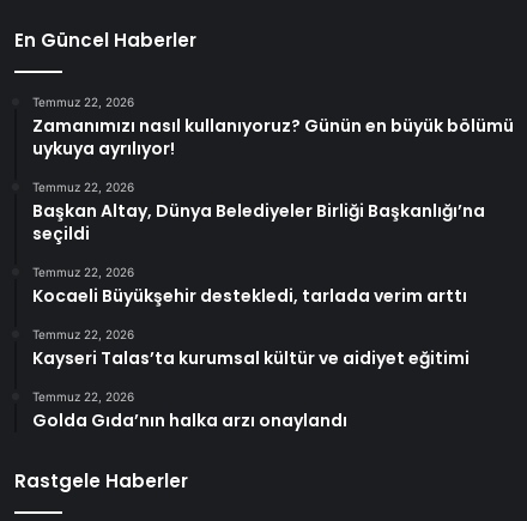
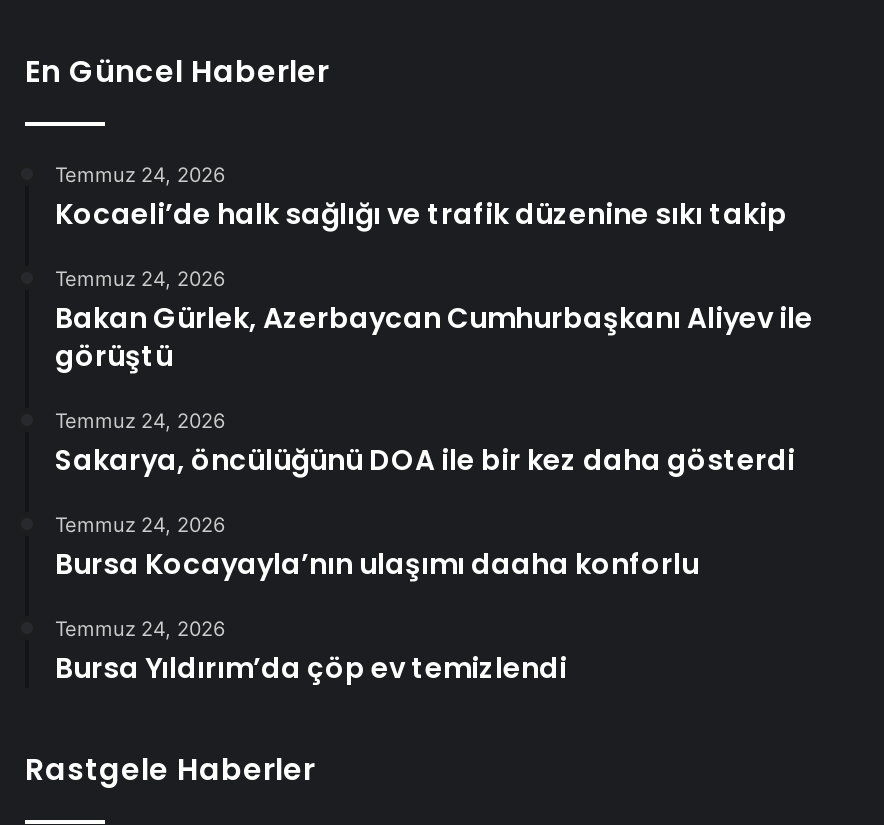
- Temmuz 22, 2026
- Zamanımızı nasıl kullanıyoruz? Günün en büyük bölümü
- uykuya ayrılıyor!
+ Temmuz 24, 2026
+ Kocaeli’de halk sağlığı ve trafik düzenine sıkı takip

- Temmuz 22, 2026
- Başkan Altay, Dünya Belediyeler Birliği Başkanlığı’na
- seçildi
+ Temmuz 24, 2026
+ Bakan Gürlek, Azerbaycan Cumhurbaşkanı Aliyev ile
+ görüştü

- Temmuz 22, 2026
- Kocaeli Büyükşehir destekledi, tarlada verim arttı
+ Temmuz 24, 2026
+ Sakarya, öncülüğünü DOA ile bir kez daha gösterdi

- Temmuz 22, 2026
- Kayseri Talas’ta kurumsal kültür ve aidiyet eğitimi
+ Temmuz 24, 2026
+ Bursa Kocayayla’nın ulaşımı daaha konforlu

- Temmuz 22, 2026
- Golda Gıda’nın halka arzı onaylandı
+ Temmuz 24, 2026
+ Bursa Yıldırım’da çöp ev temizlendi
